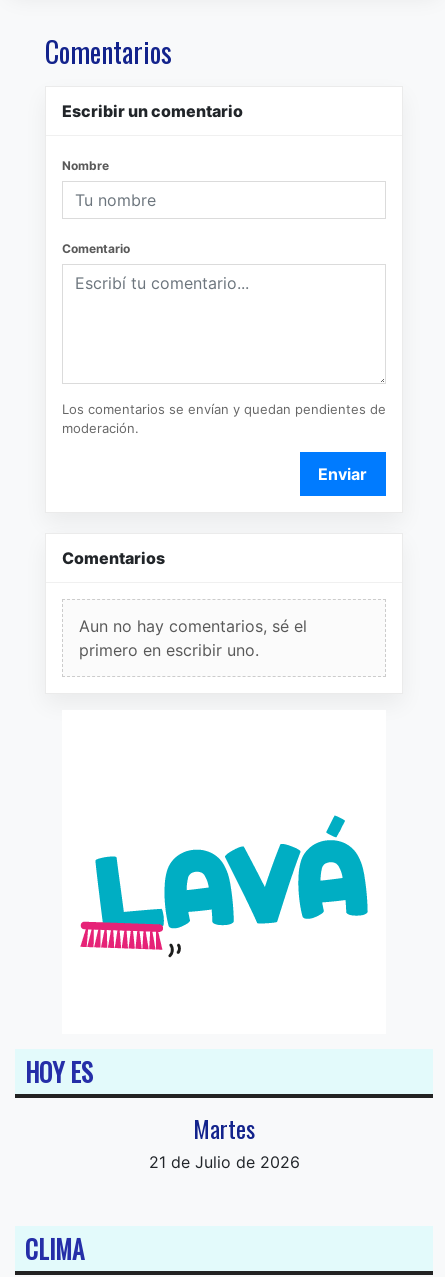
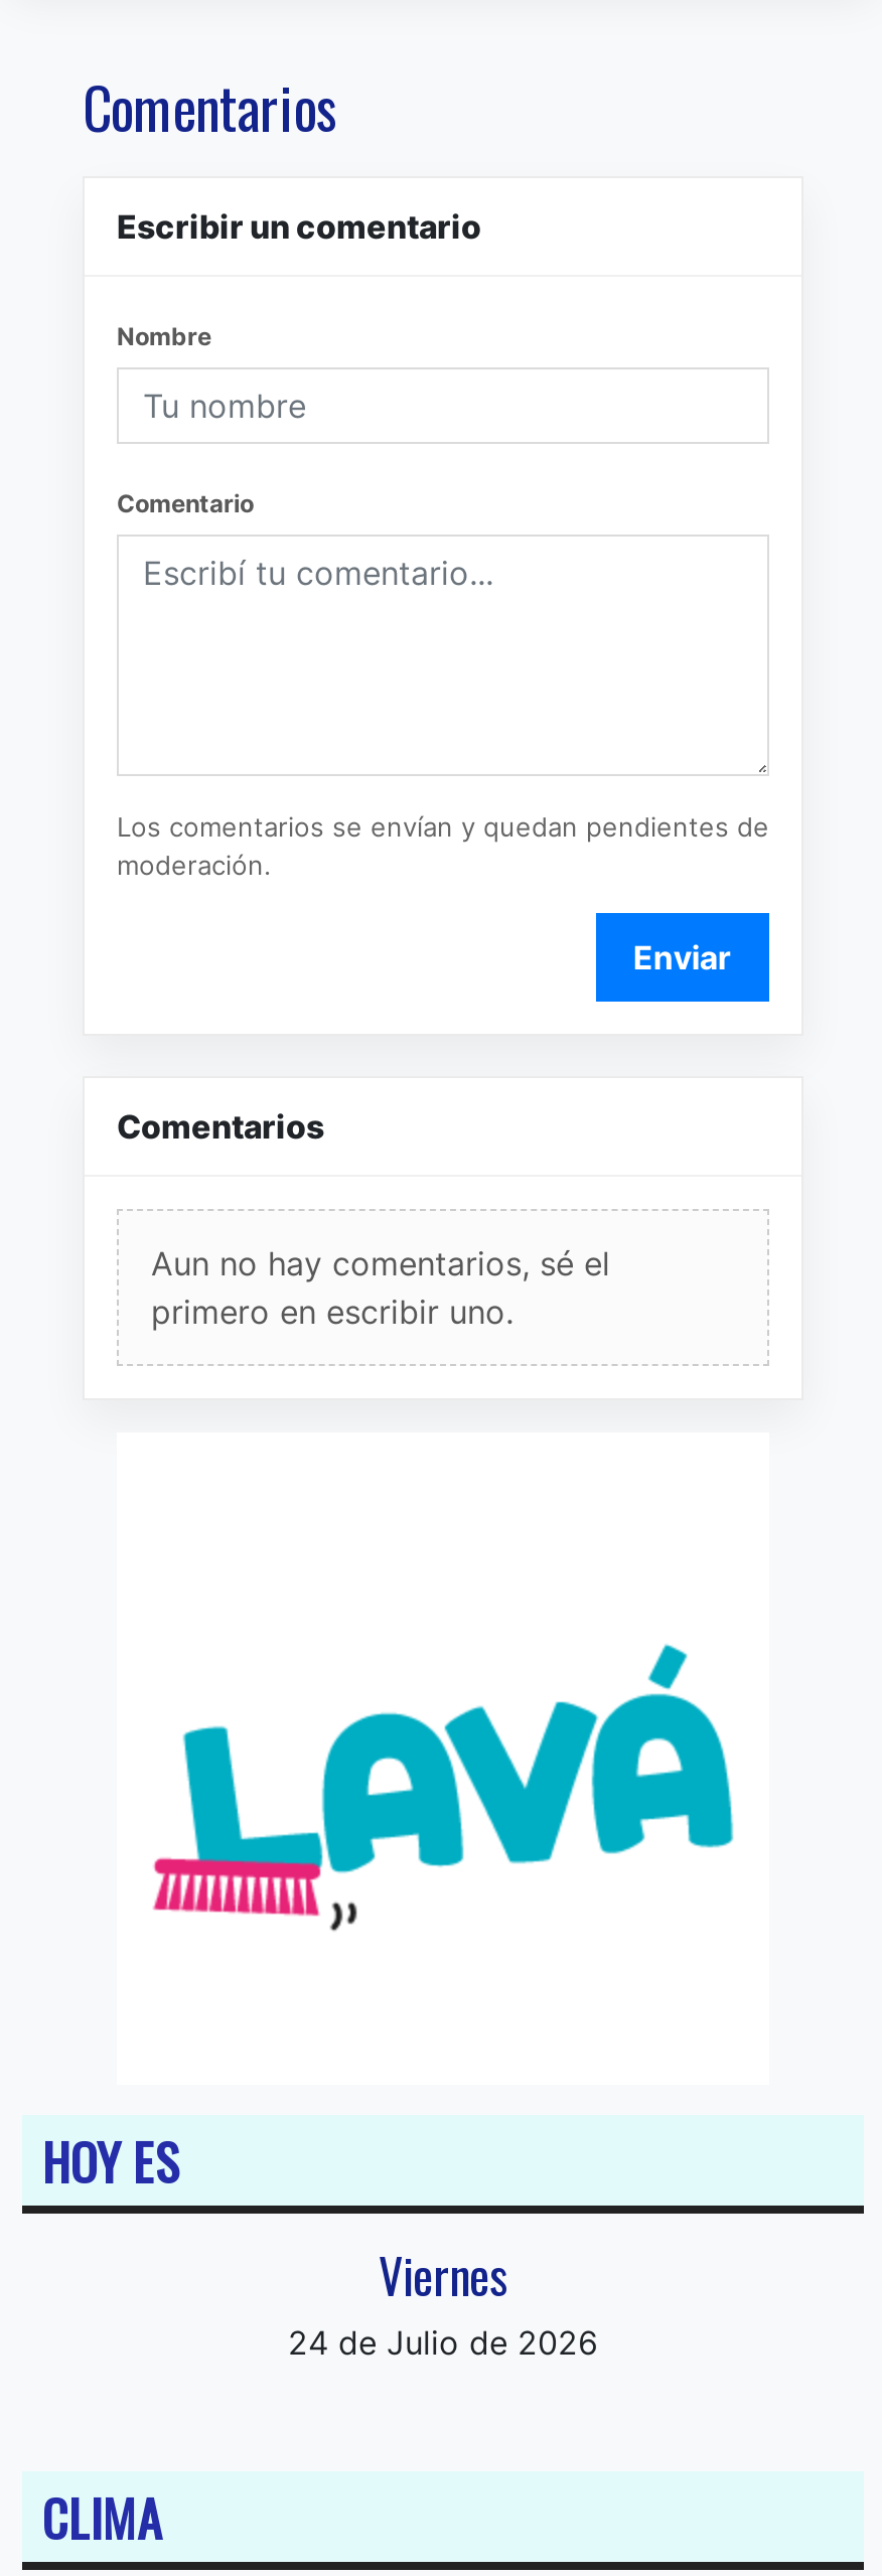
- Martes
- 21 de Julio de 2026
+ Viernes
+ 24 de Julio de 2026
